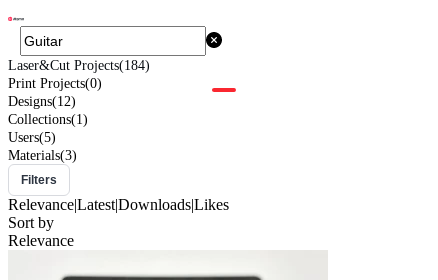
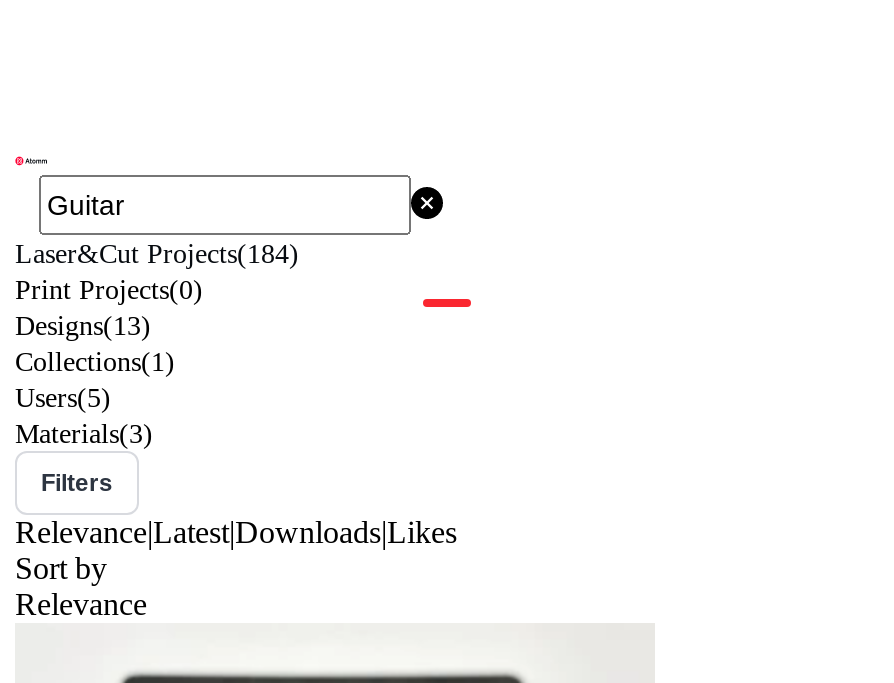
- Designs(12)
+ Designs(13)
